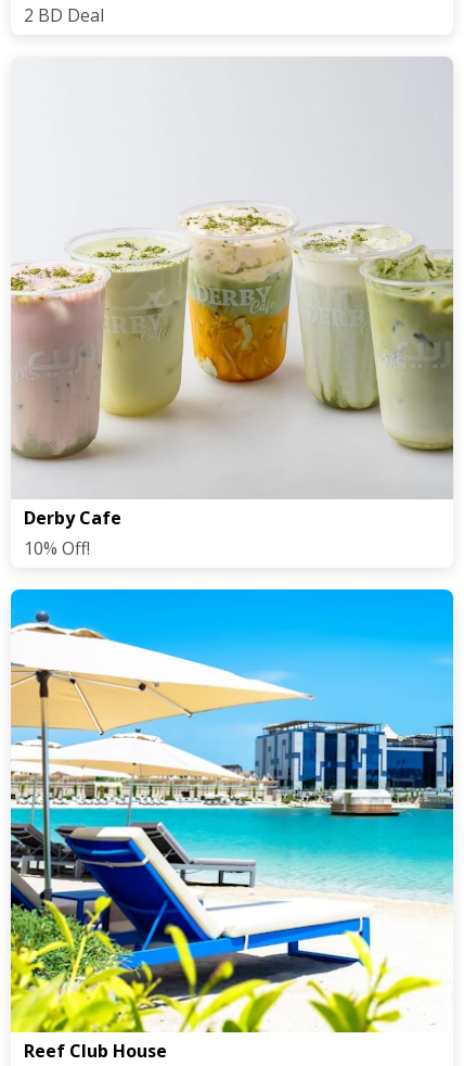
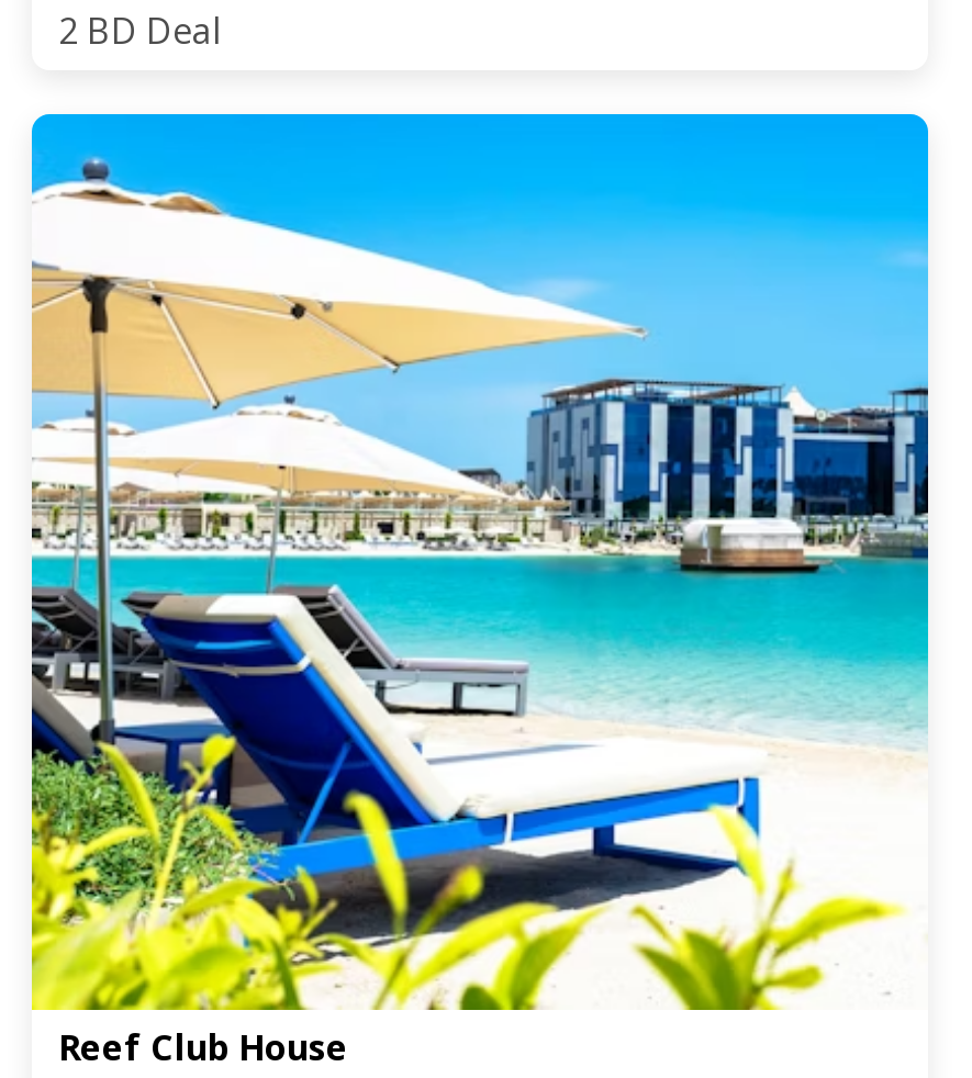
- [image]
- Derby Cafe
- 10% Off!
